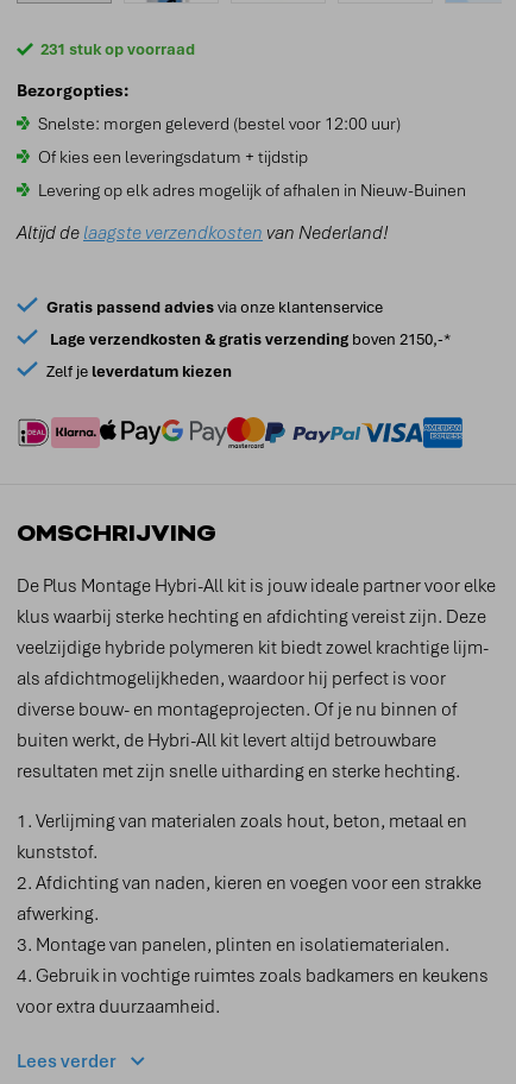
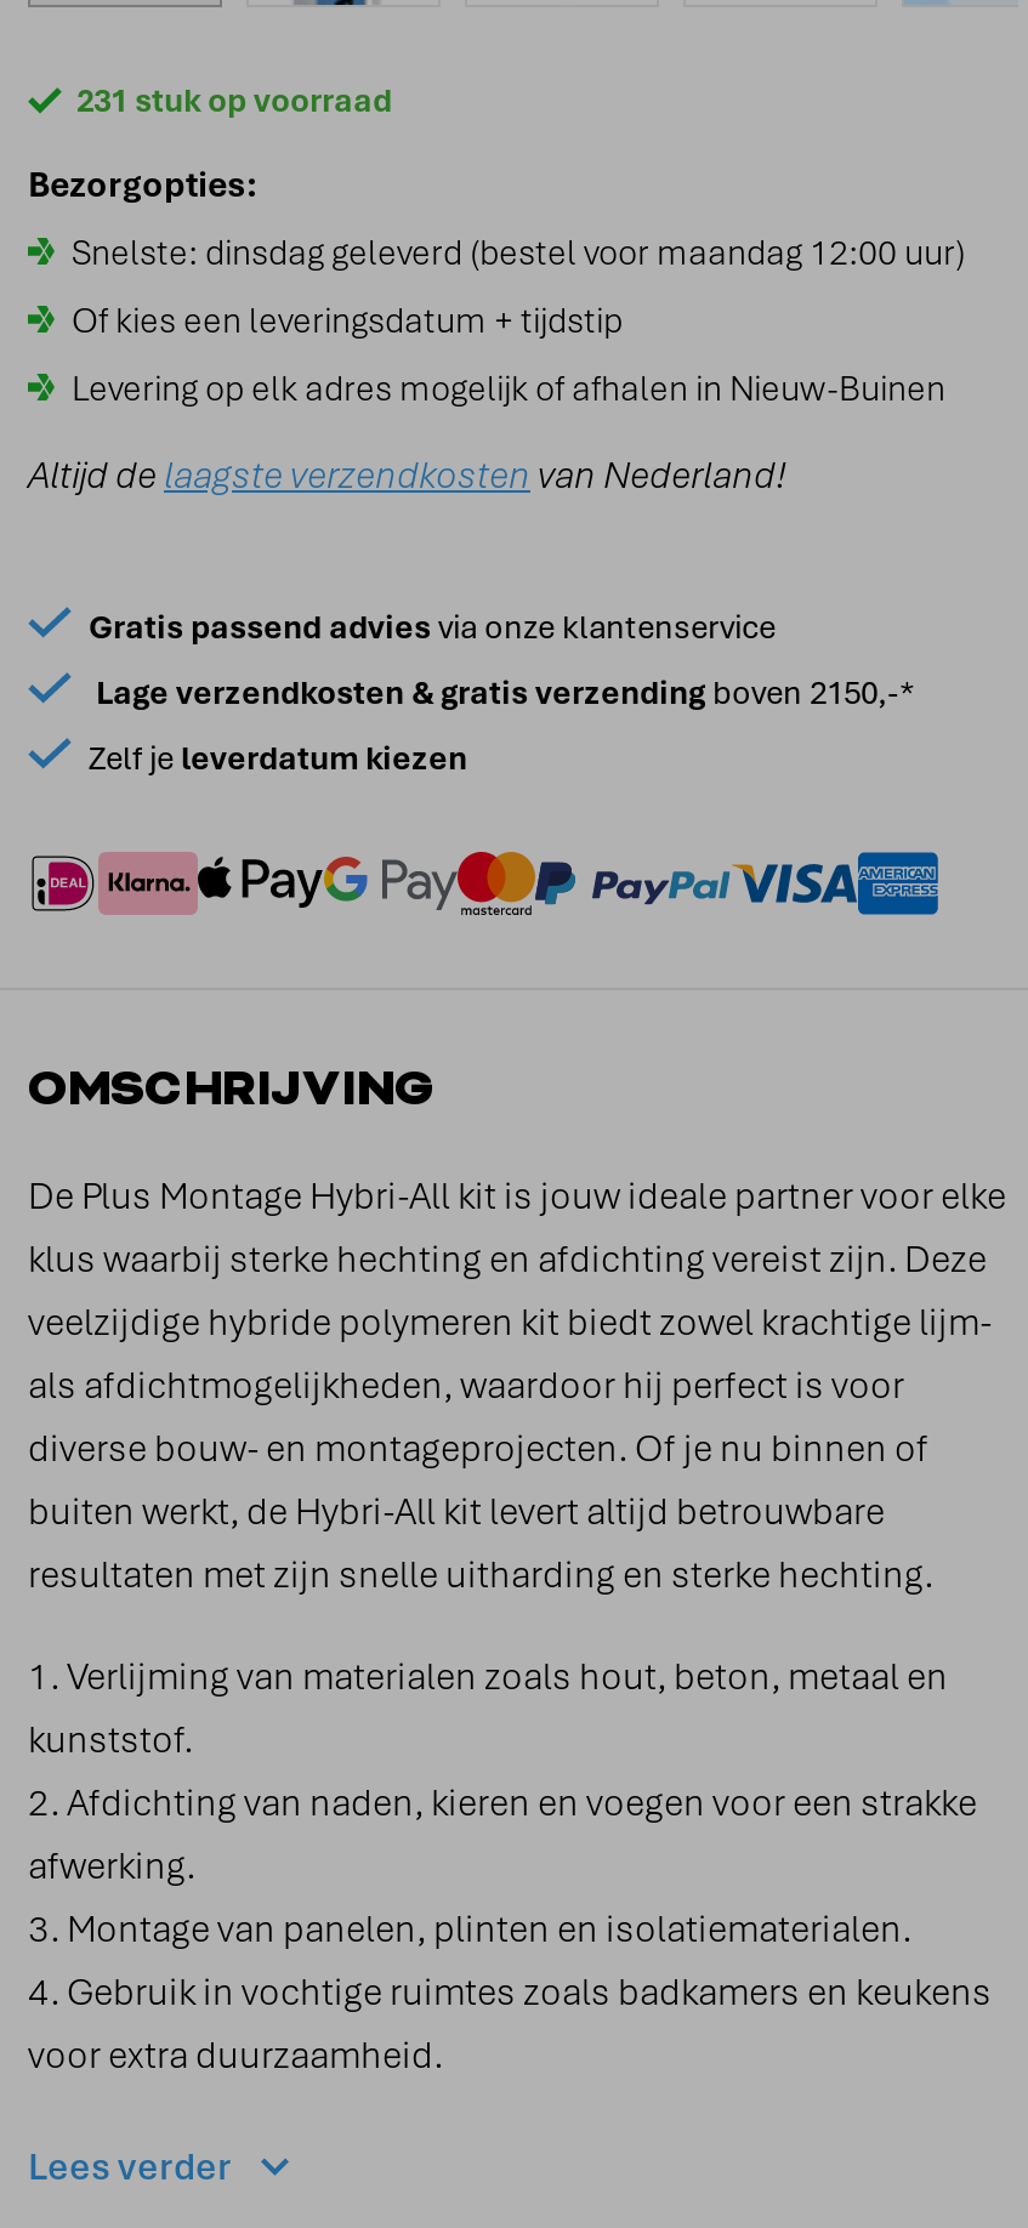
- Snelste: morgen geleverd (bestel voor 12:00 uur)
+ Snelste: dinsdag geleverd (bestel voor maandag 12:00 uur)
